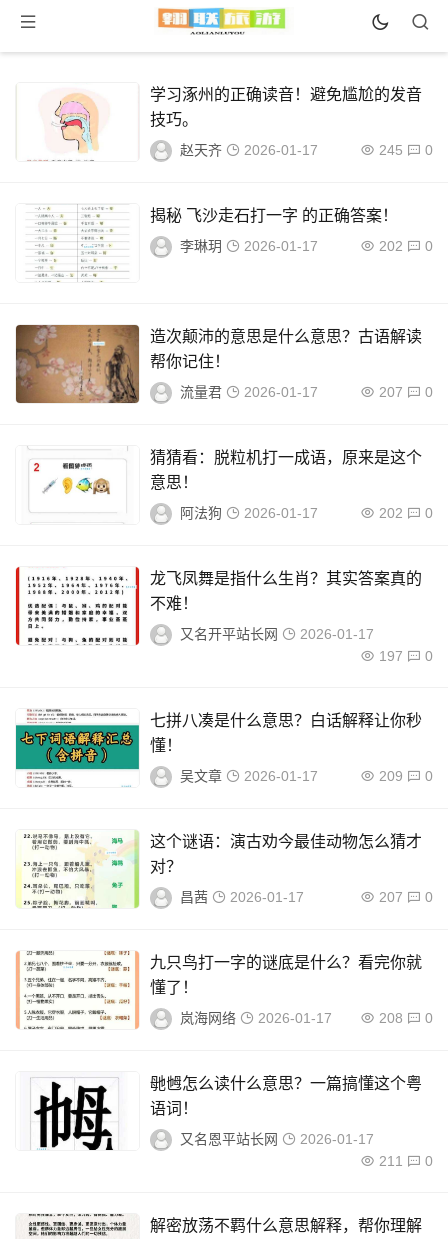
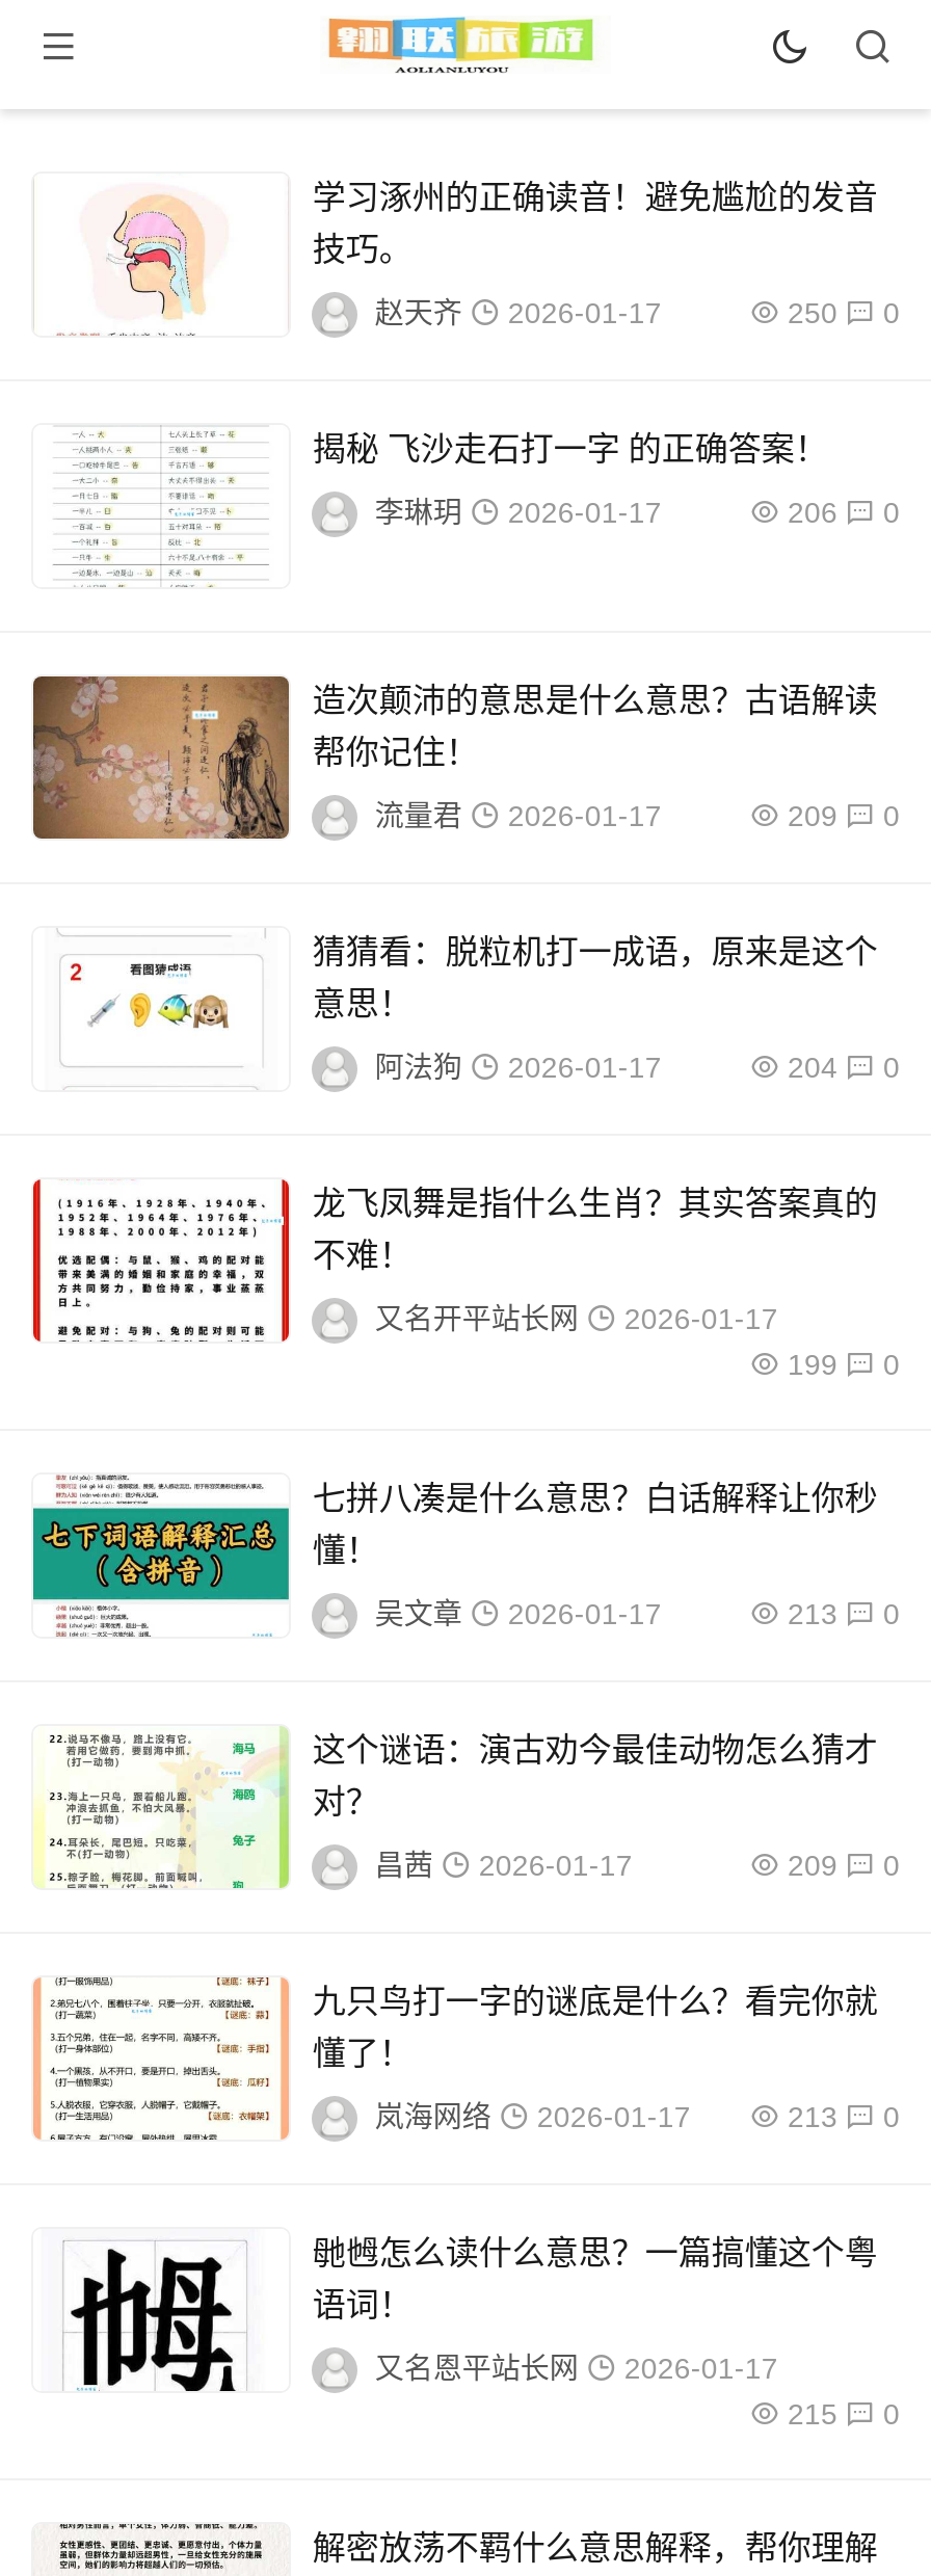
- 245 0
+ 250 0

- 202 0
+ 206 0

- 207 0
+ 209 0

- 202 0
+ 204 0

- 197 0
+ 199 0

- 209 0
+ 213 0

- 207 0
+ 209 0

- 208 0
+ 213 0

- 211 0
+ 215 0
